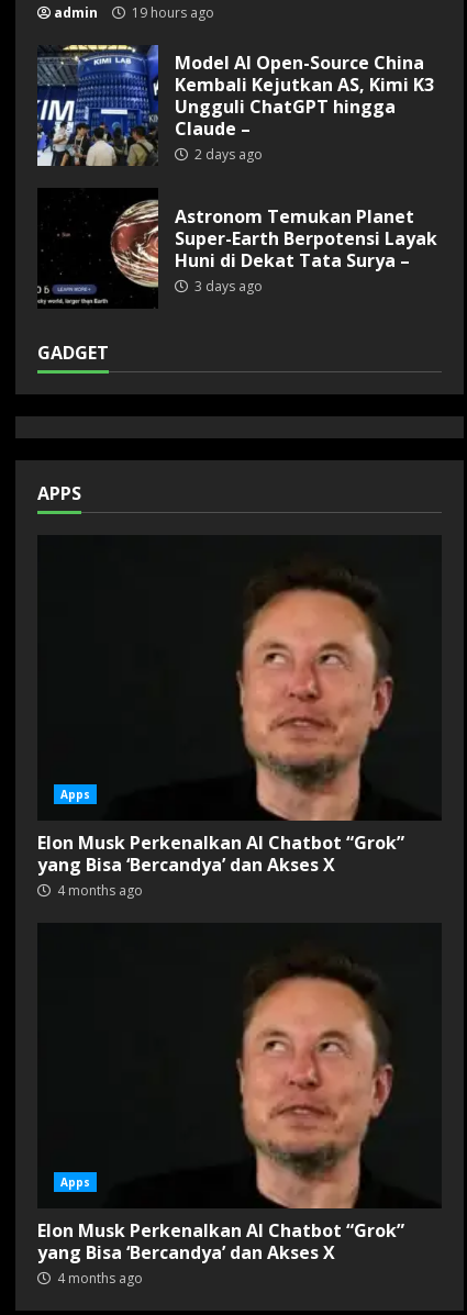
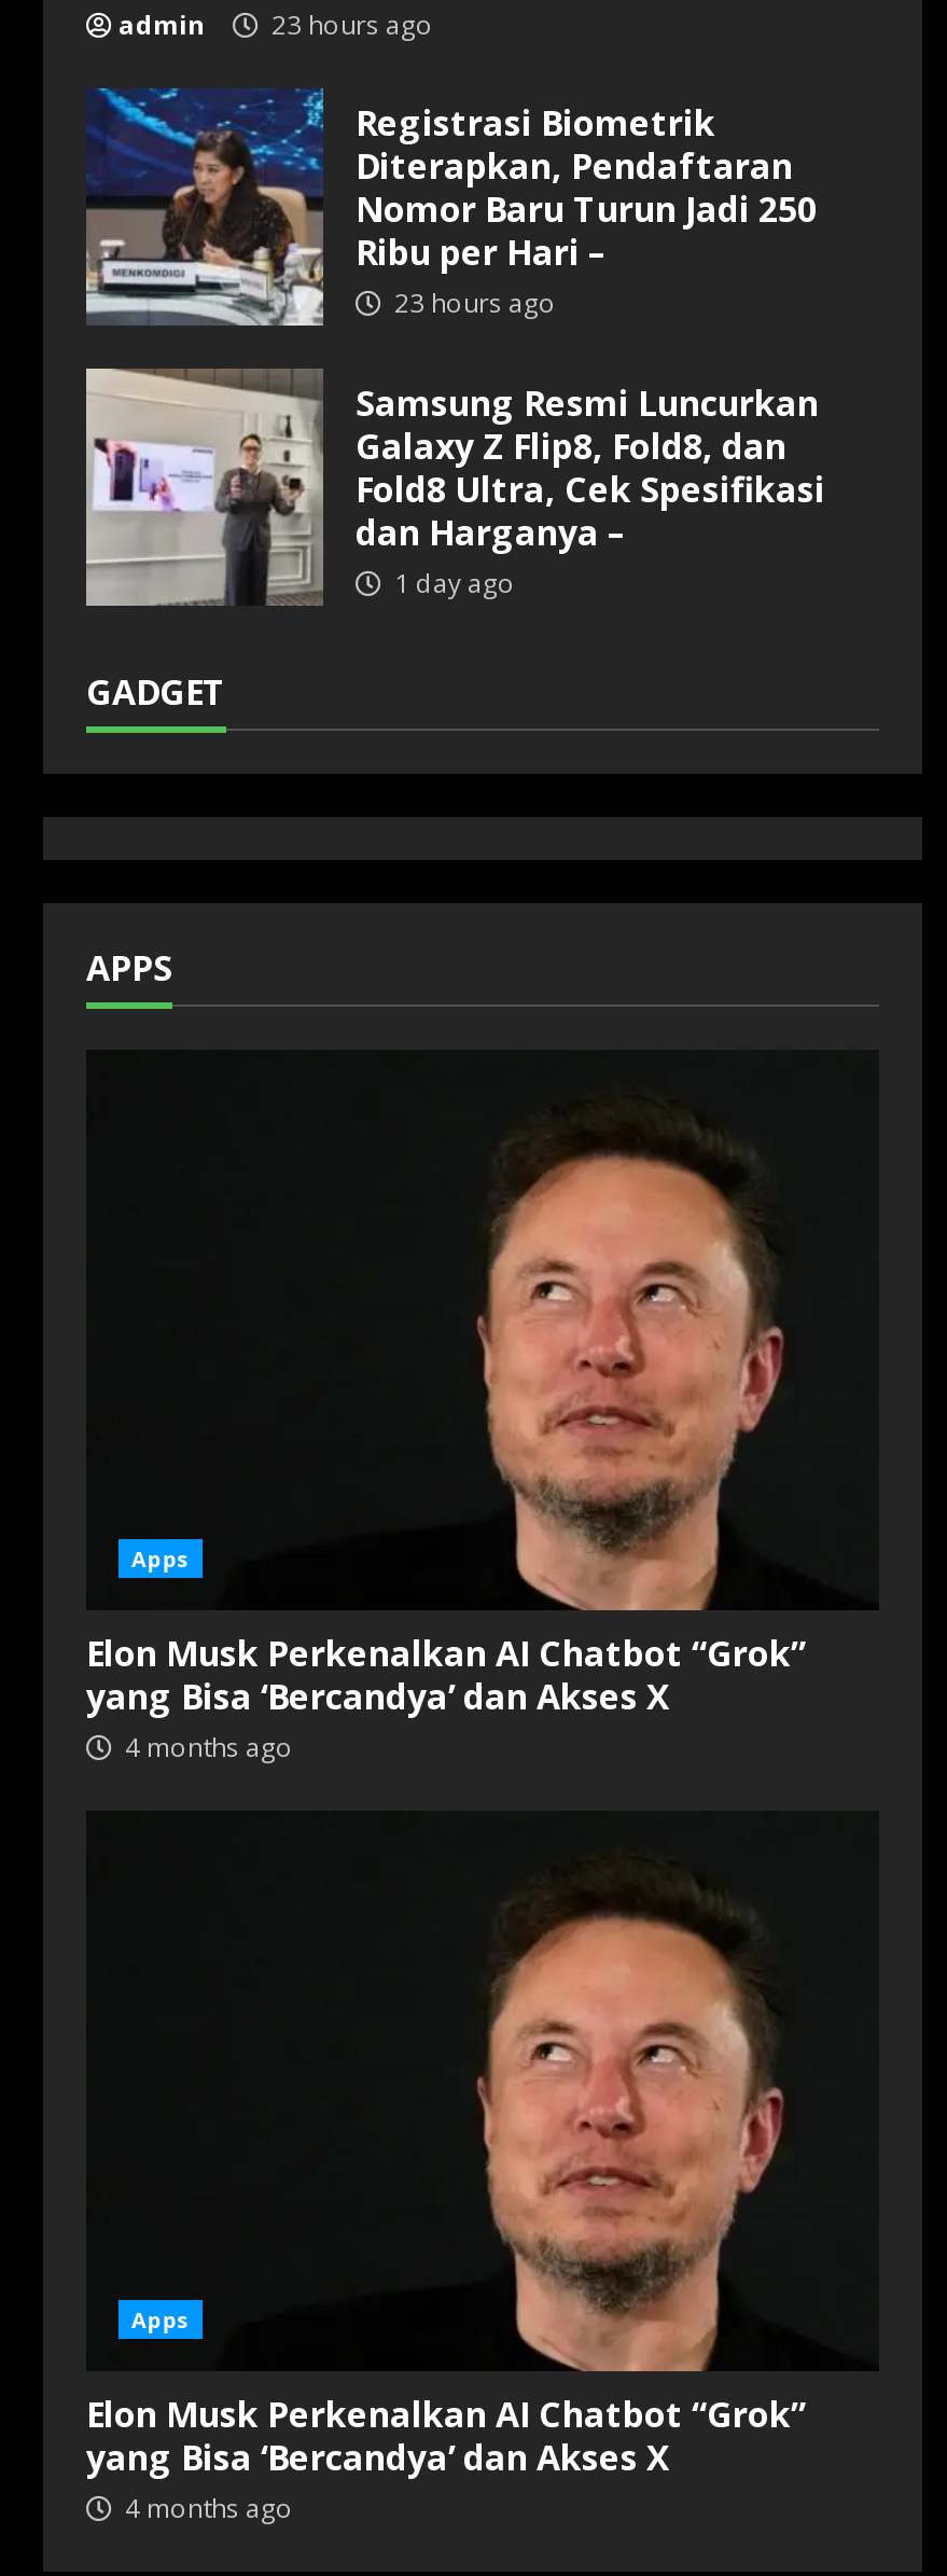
- admin 19 hours ago
+ admin 23 hours ago

- [image]
- Model AI Open-Source China
- Kembali Kejutkan AS, Kimi K3
- Ungguli ChatGPT hingga
- Claude –
- 2 days ago
+ [image]
+ Registrasi Biometrik
+ Diterapkan, Pendaftaran
+ Nomor Baru Turun Jadi 250
+ Ribu per Hari –
+ 23 hours ago

- [image]
- Astronom Temukan Planet
- Super-Earth Berpotensi Layak
- Huni di Dekat Tata Surya –
- 3 days ago
+ [image]
+ Samsung Resmi Luncurkan
+ Galaxy Z Flip8, Fold8, dan
+ Fold8 Ultra, Cek Spesifikasi
+ dan Harganya –
+ 1 day ago
